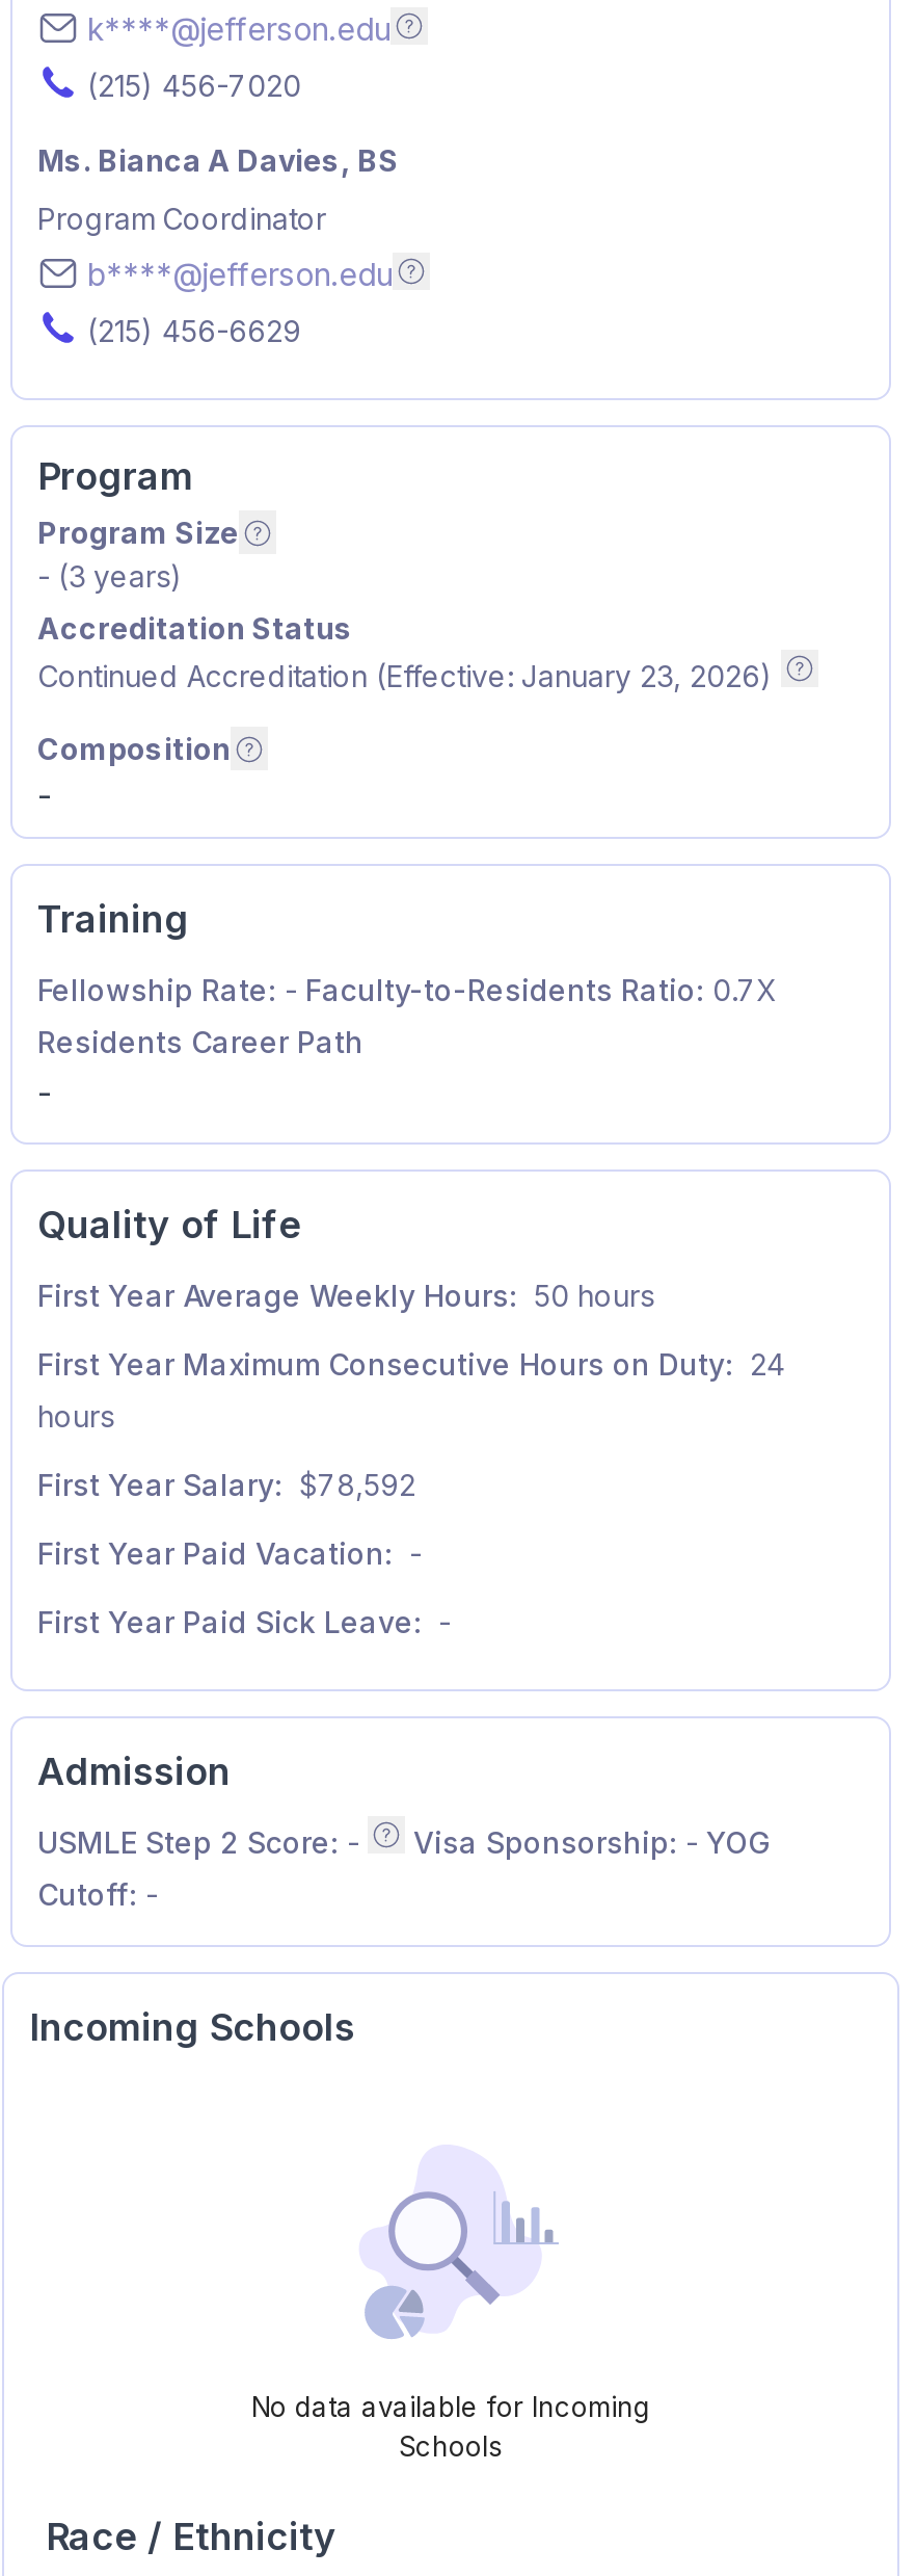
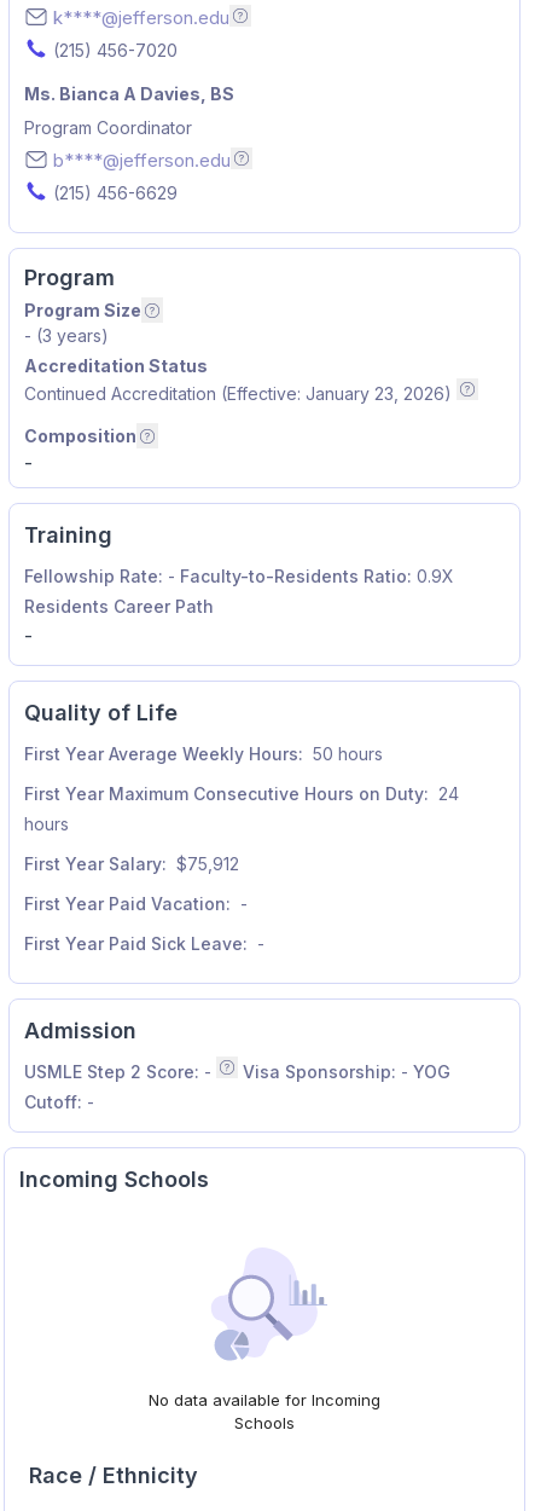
- Fellowship Rate: - Faculty-to-Residents Ratio: 0.7X
+ Fellowship Rate: - Faculty-to-Residents Ratio: 0.9X

- First Year Salary: $78,592
+ First Year Salary: $75,912
